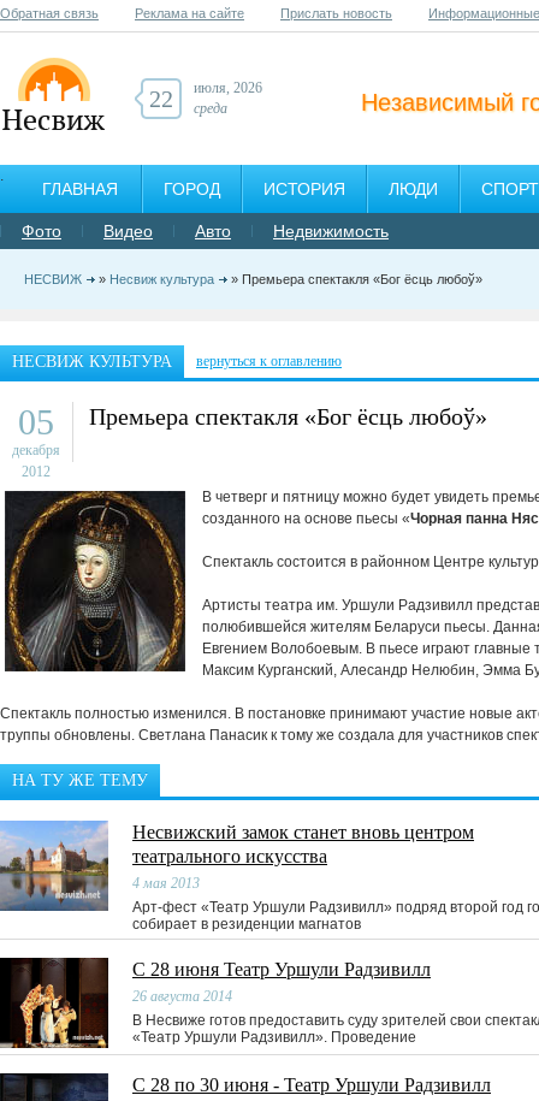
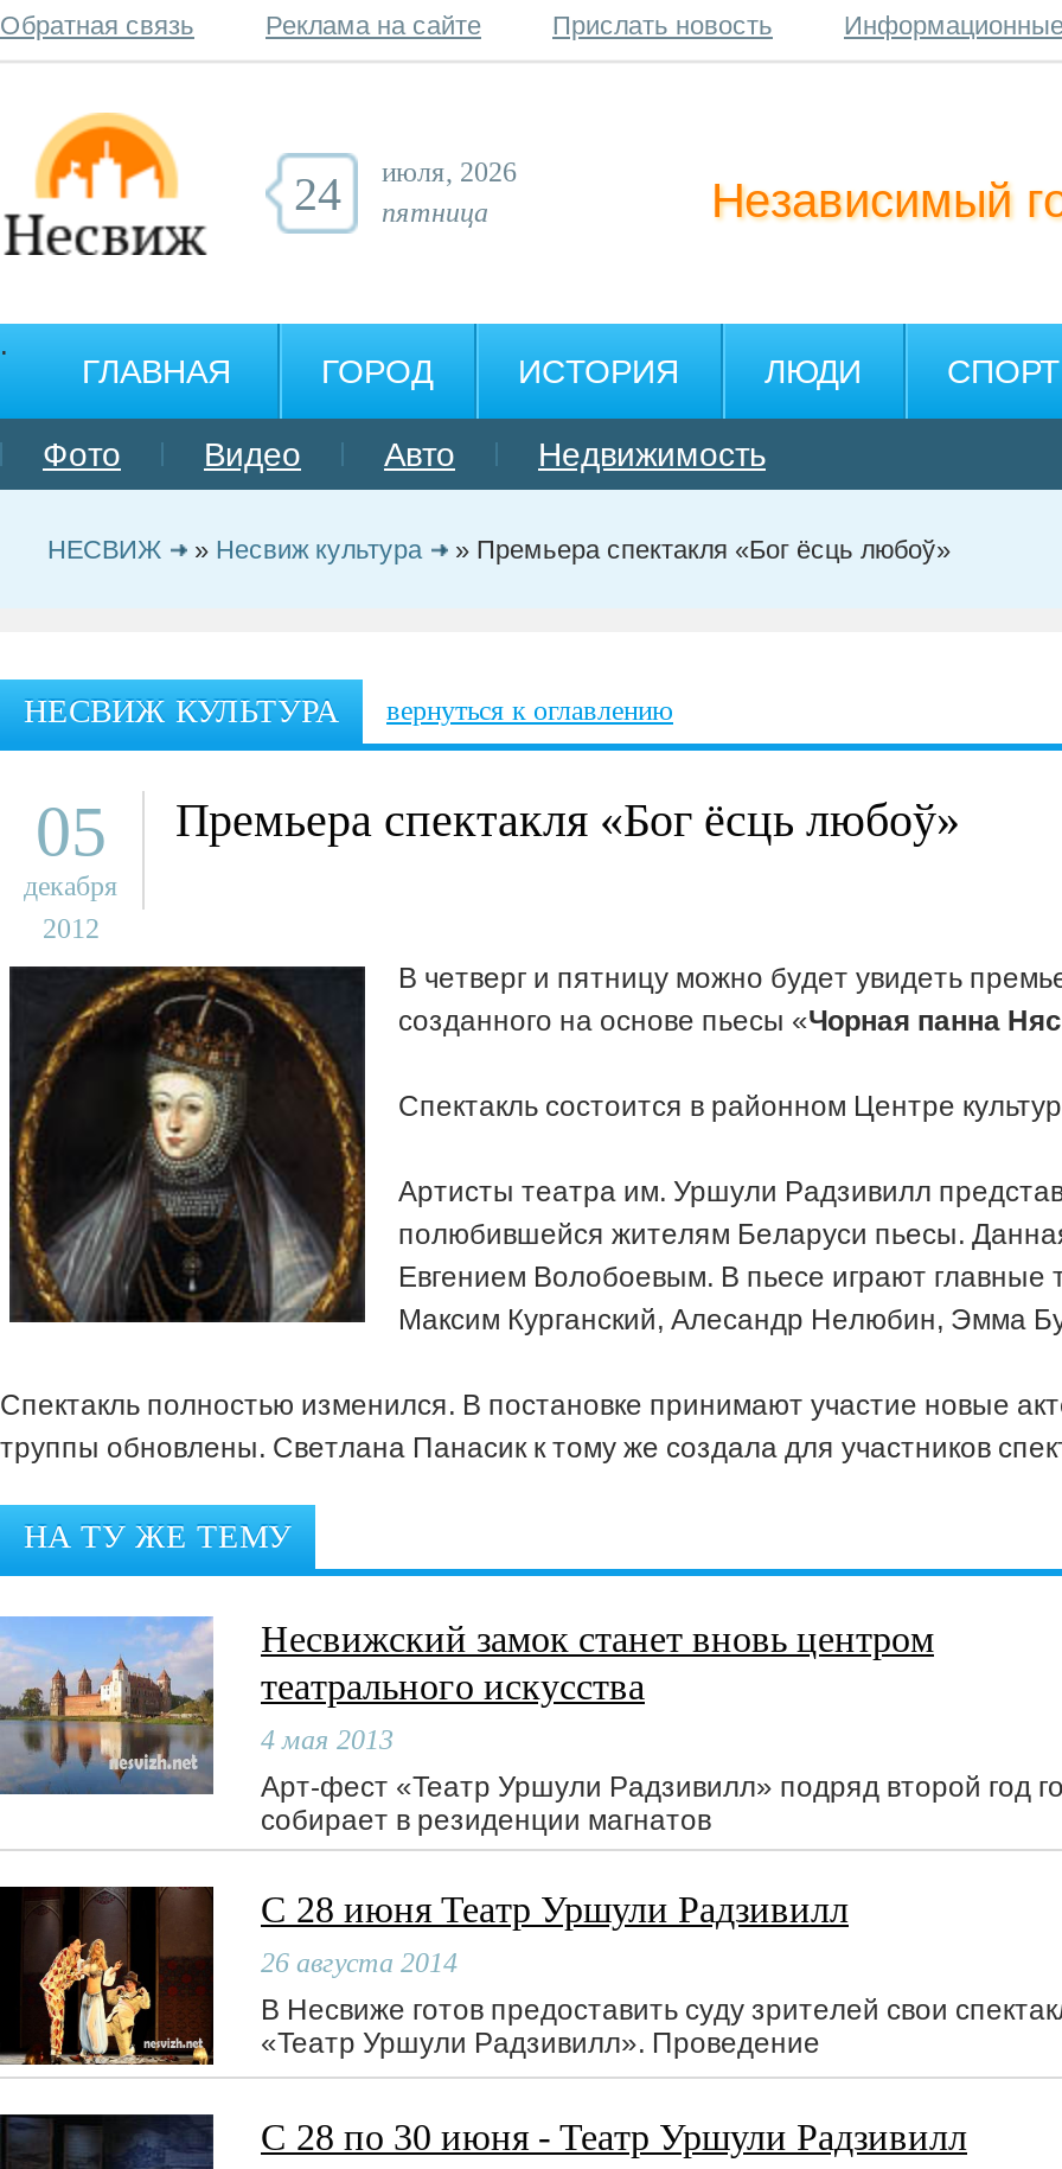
- 22
+ 24

- среда
+ пятница
